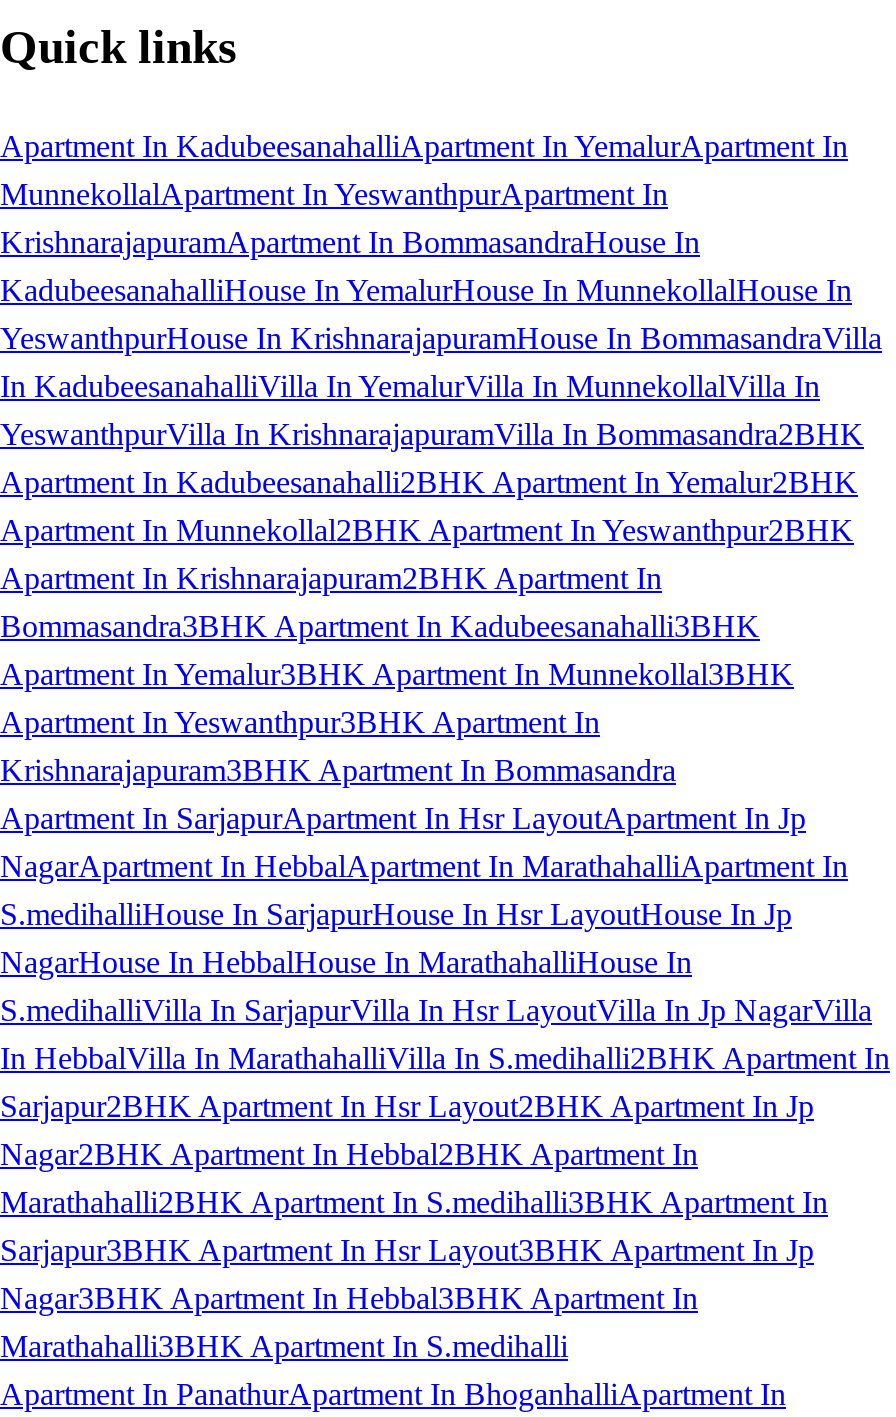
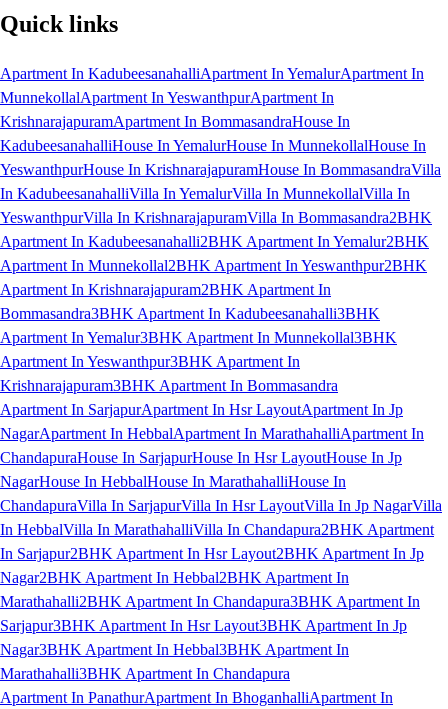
- S.medihalliHouse In SarjapurHouse In Hsr LayoutHouse In Jp
+ ChandapuraHouse In SarjapurHouse In Hsr LayoutHouse In Jp

- S.medihalliVilla In SarjapurVilla In Hsr LayoutVilla In Jp NagarVilla
- In HebbalVilla In MarathahalliVilla In S.medihalli2BHK Apartment In
- Sarjapur2BHK Apartment In Hsr Layout2BHK Apartment In Jp
+ ChandapuraVilla In SarjapurVilla In Hsr LayoutVilla In Jp NagarVilla
+ In HebbalVilla In MarathahalliVilla In Chandapura2BHK Apartment
+ In Sarjapur2BHK Apartment In Hsr Layout2BHK Apartment In Jp

- Marathahalli2BHK Apartment In S.medihalli3BHK Apartment In
+ Marathahalli2BHK Apartment In Chandapura3BHK Apartment In

- Marathahalli3BHK Apartment In S.medihalli
+ Marathahalli3BHK Apartment In Chandapura
